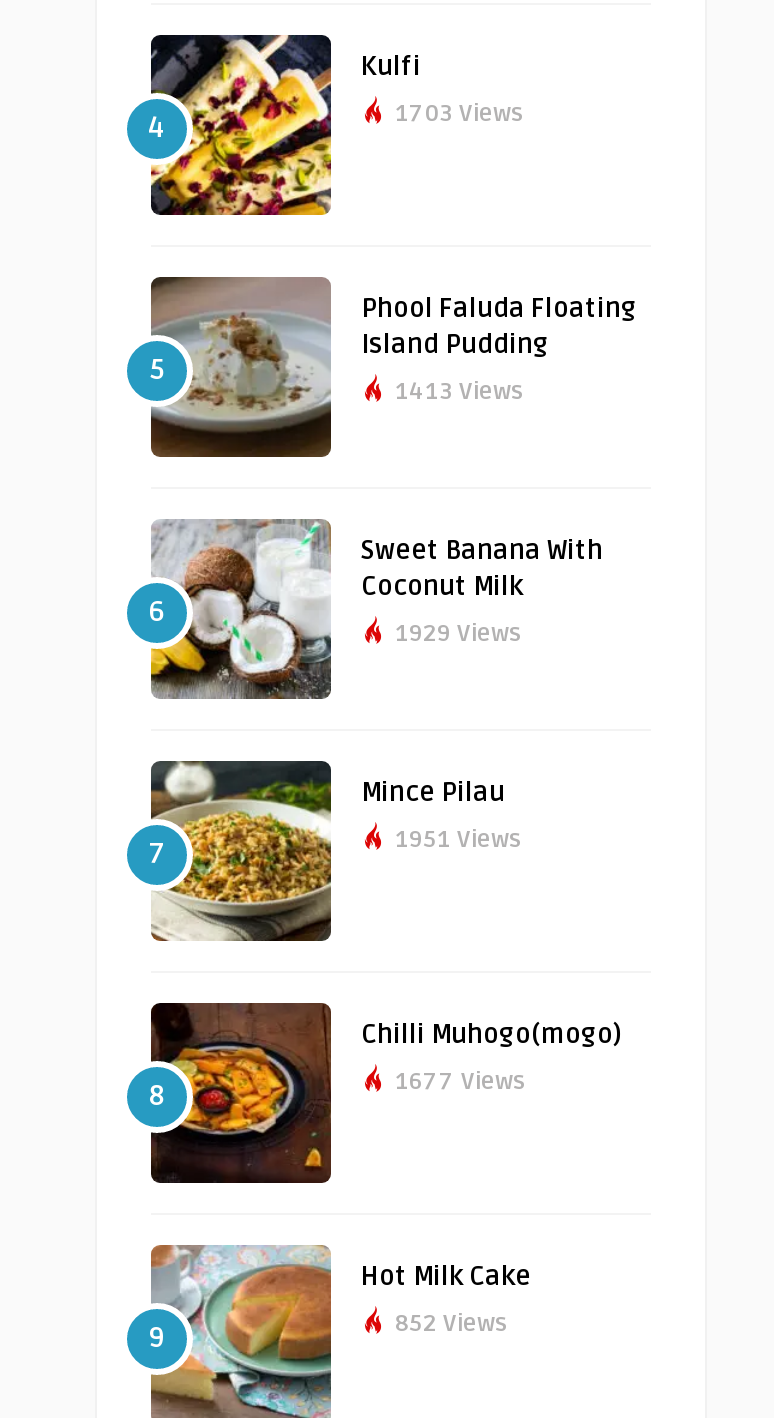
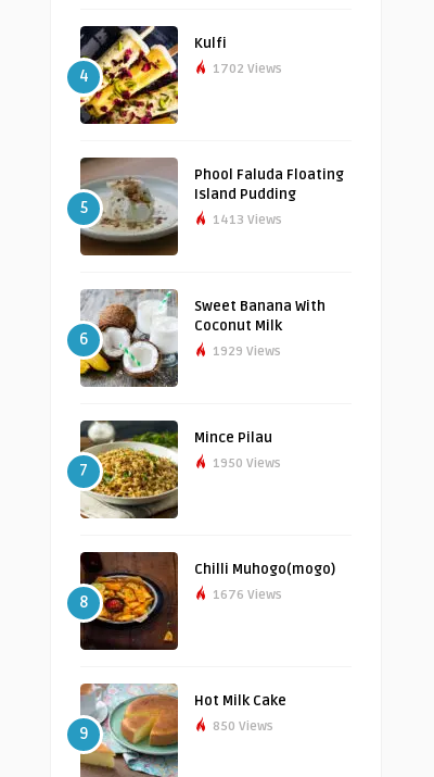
- 1703 Views
+ 1702 Views

- 1951 Views
+ 1950 Views

- 1677 Views
+ 1676 Views

- 852 Views
+ 850 Views
